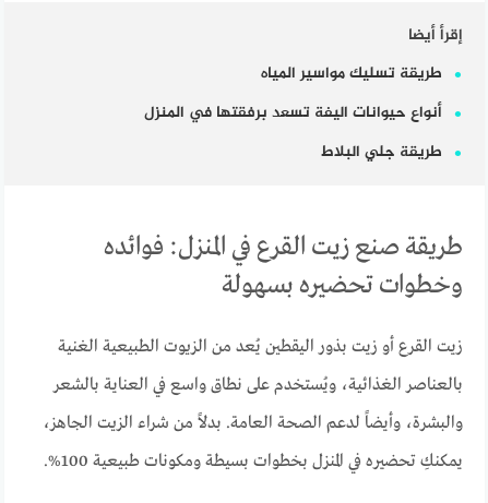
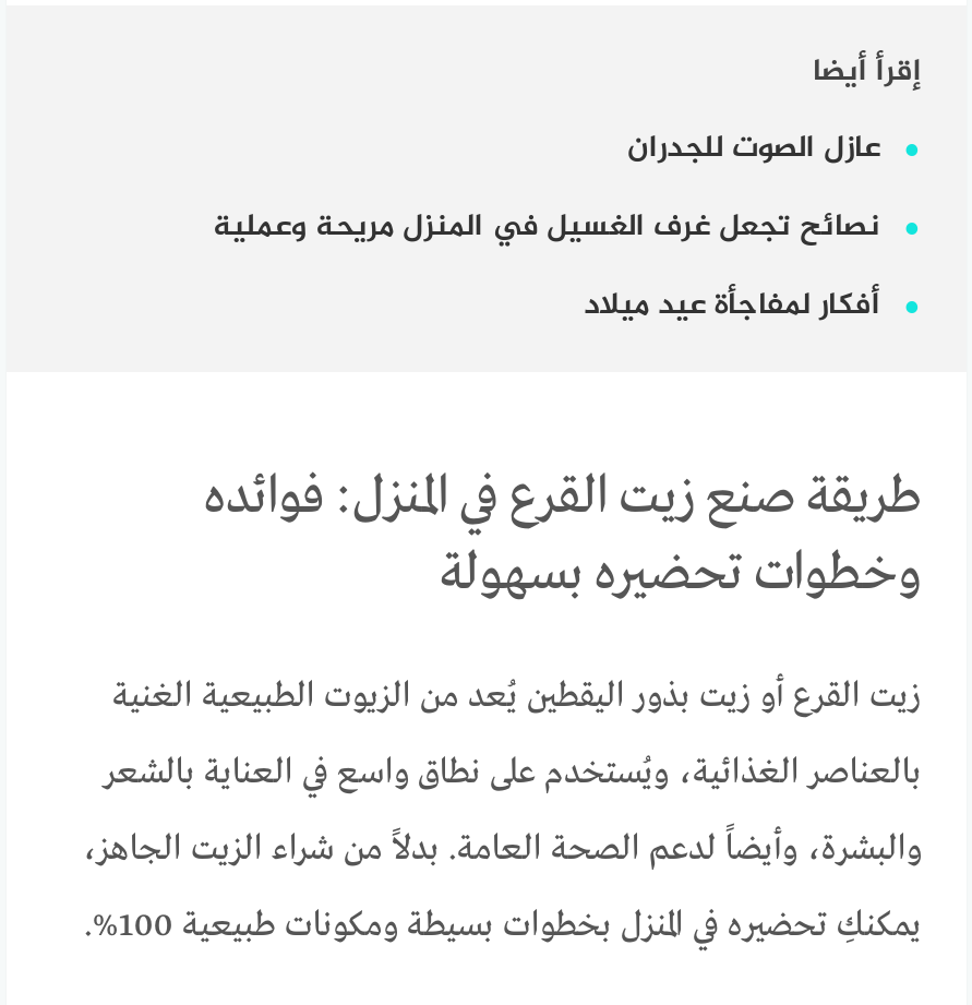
- طريقة تسليك مواسير المياه
+ عازل الصوت للجدران

- أنواع حيوانات اليفة تسعد برفقتها في المنزل
+ نصائح تجعل غرف الغسيل في المنزل مريحة وعملية

- طريقة جلي البلاط
+ أفكار لمفاجأة عيد ميلاد
